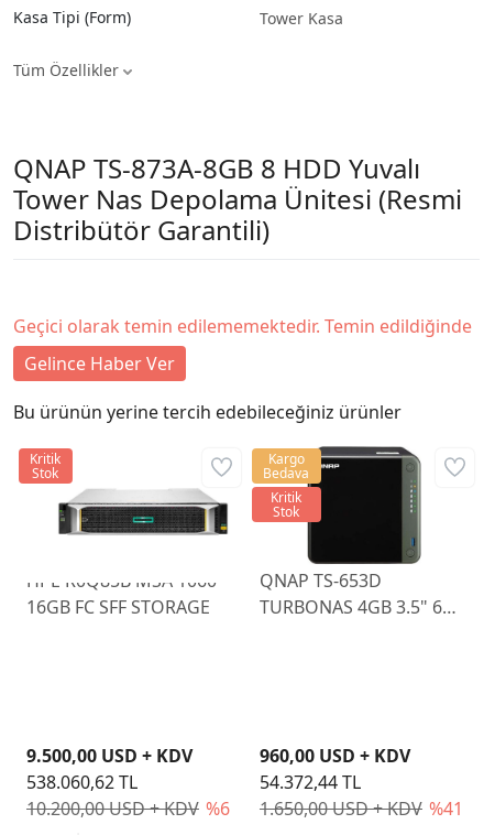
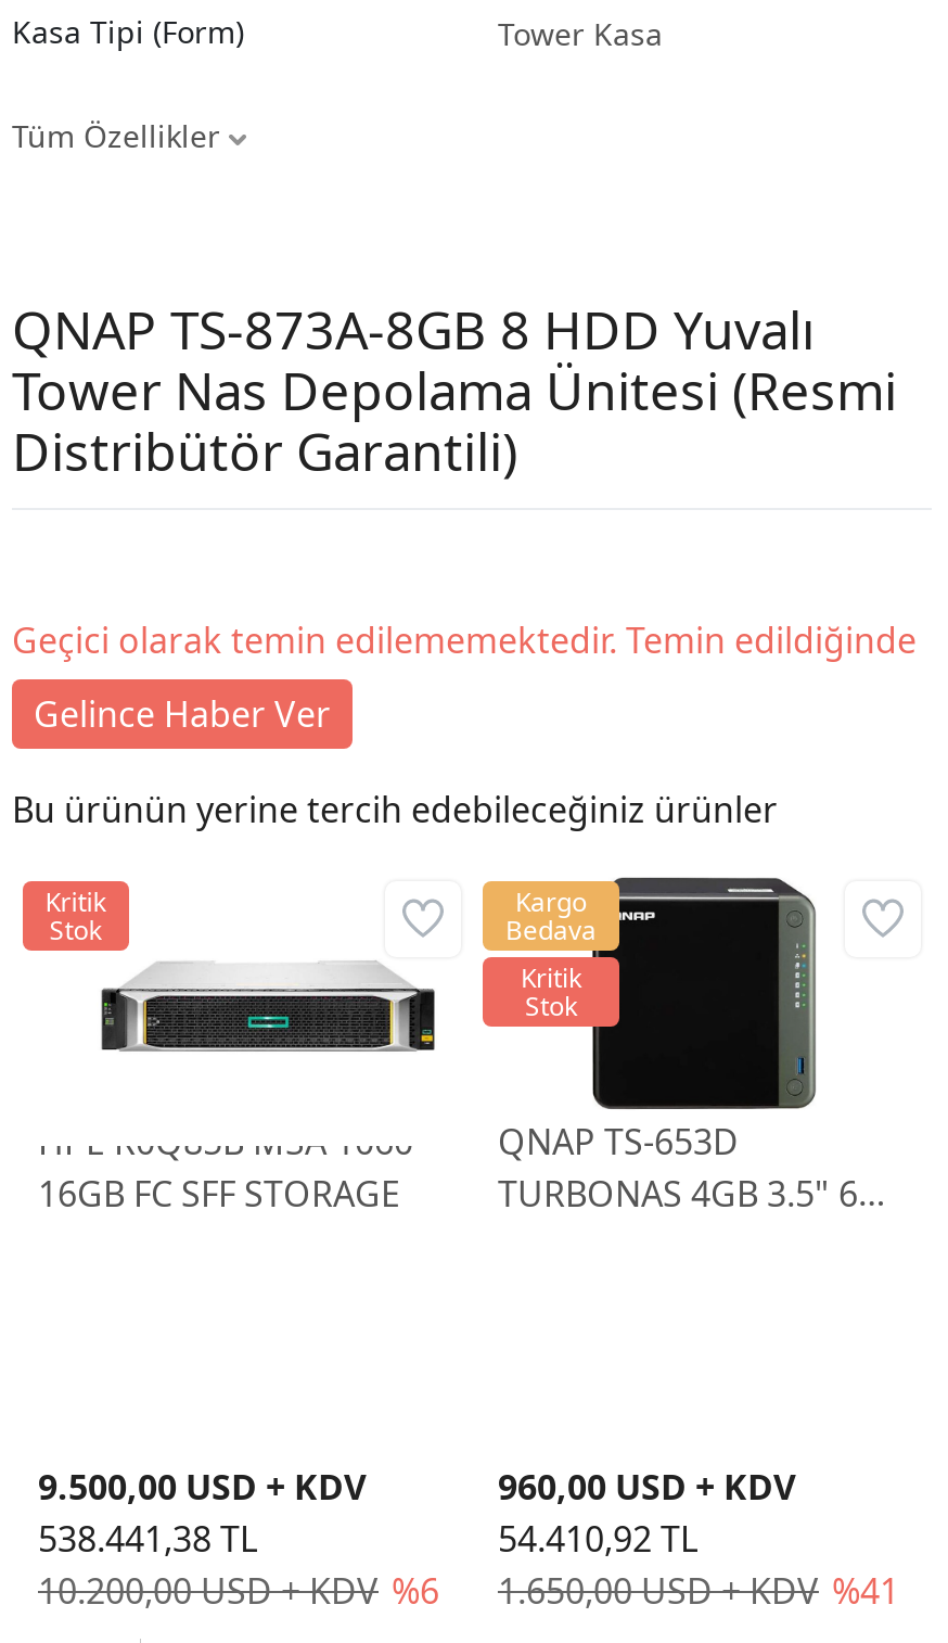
- 538.060,62 TL
+ 538.441,38 TL

- 54.372,44 TL
+ 54.410,92 TL
